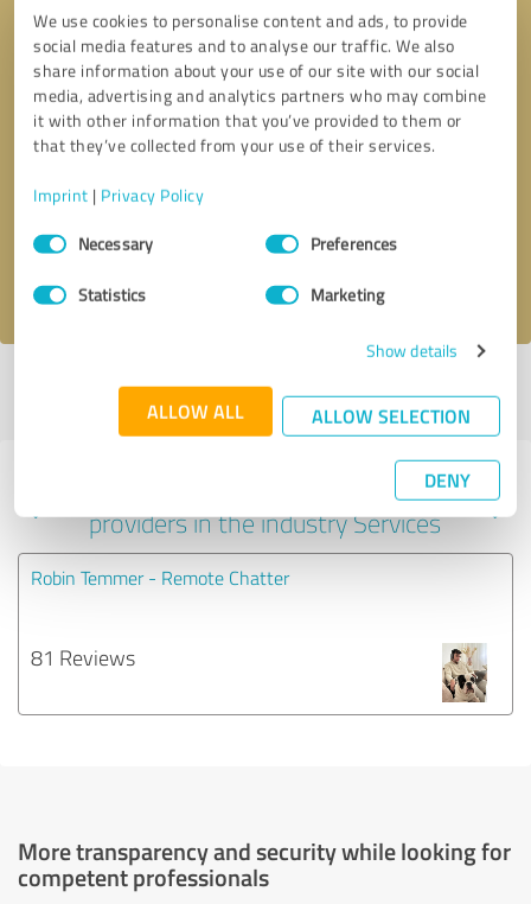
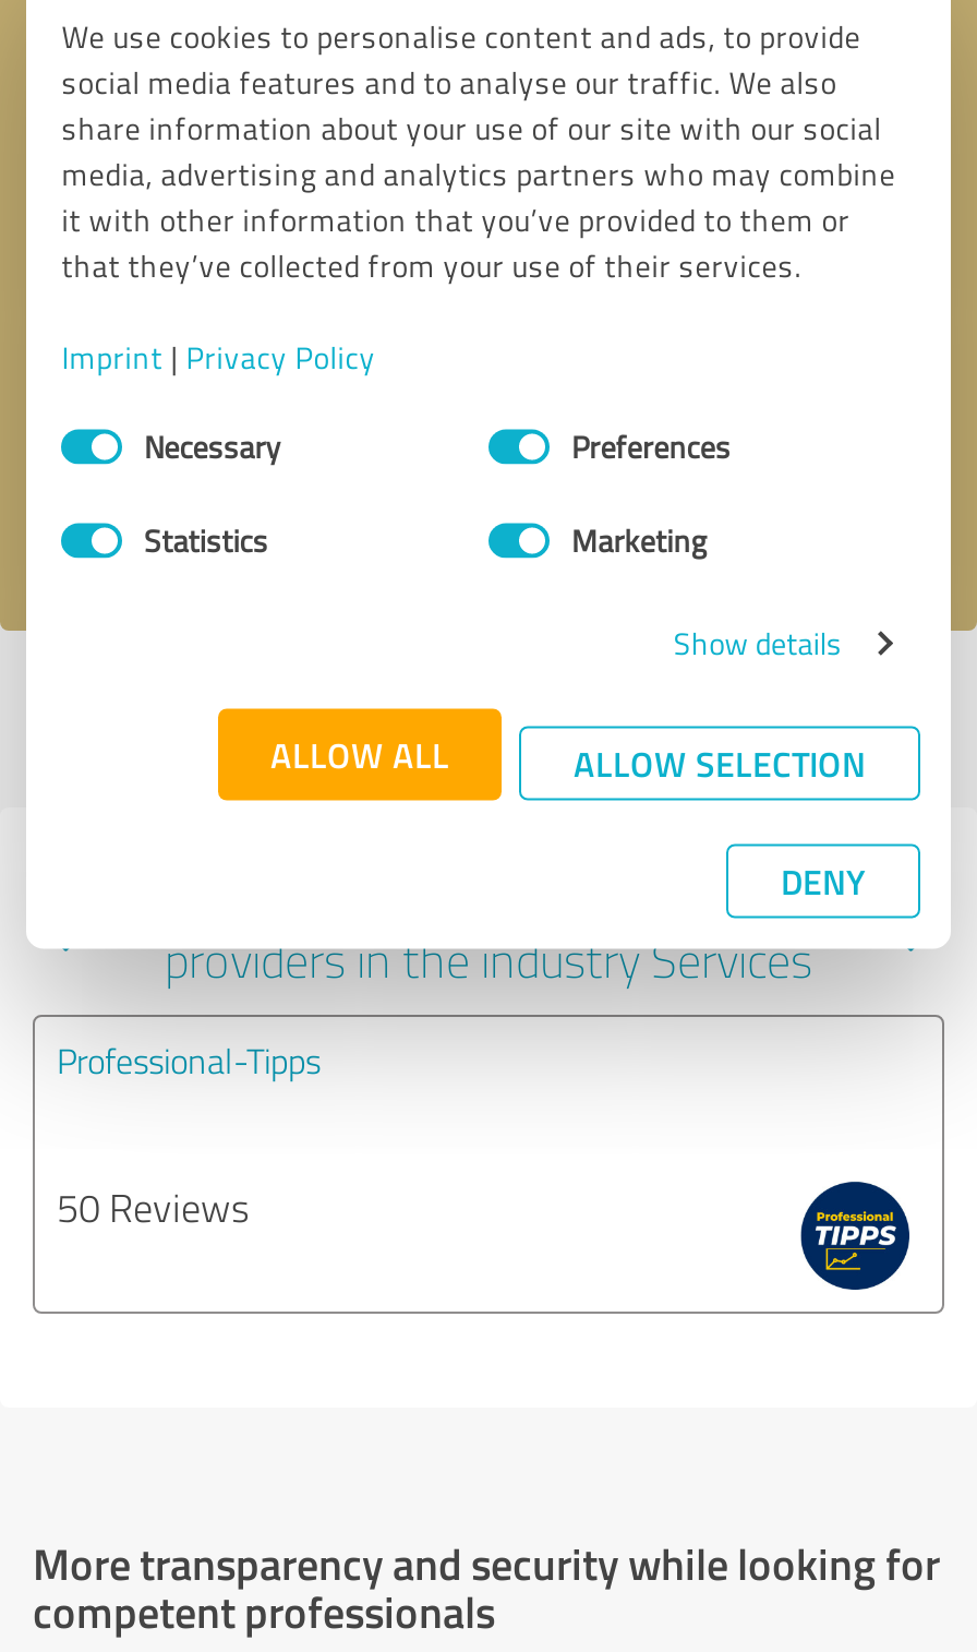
- Robin Temmer - Remote Chatter
+ Professional-Tipps

- 81 Reviews
+ 50 Reviews

- [image]
+ [image]
